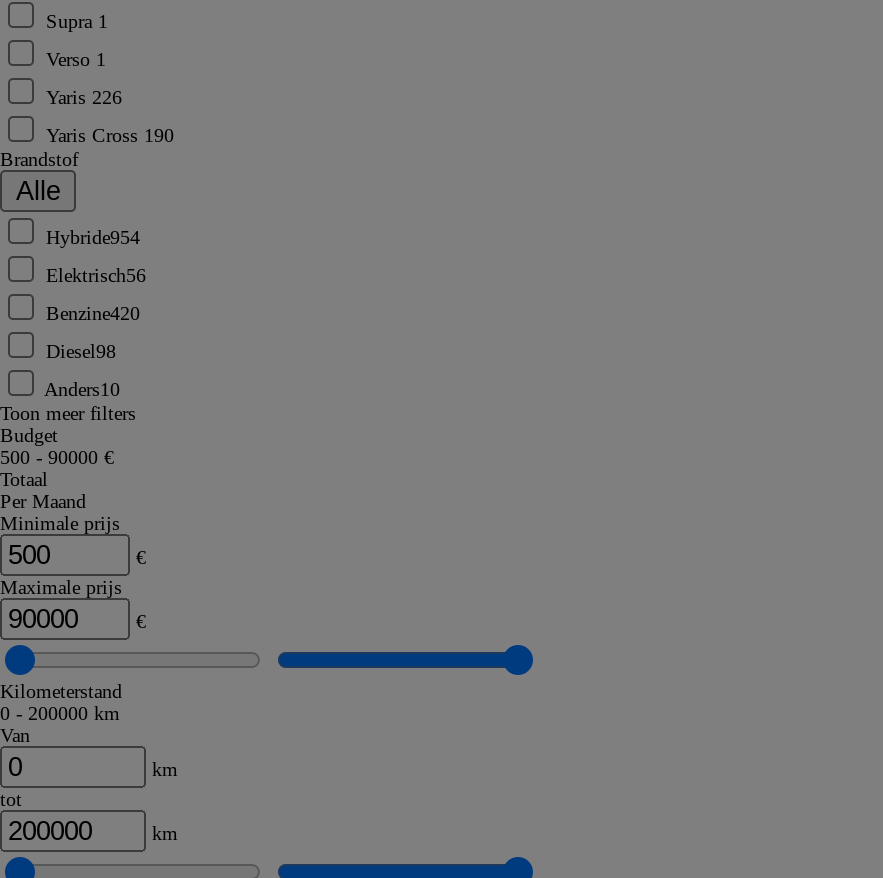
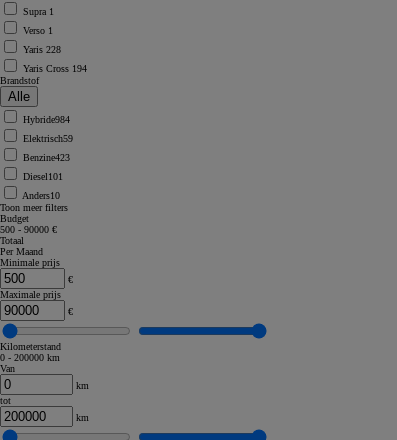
- Yaris 226
+ Yaris 228

- Yaris Cross 190
+ Yaris Cross 194

- Hybride954
+ Hybride984

- Elektrisch56
+ Elektrisch59

- Benzine420
+ Benzine423

- Diesel98
+ Diesel101
